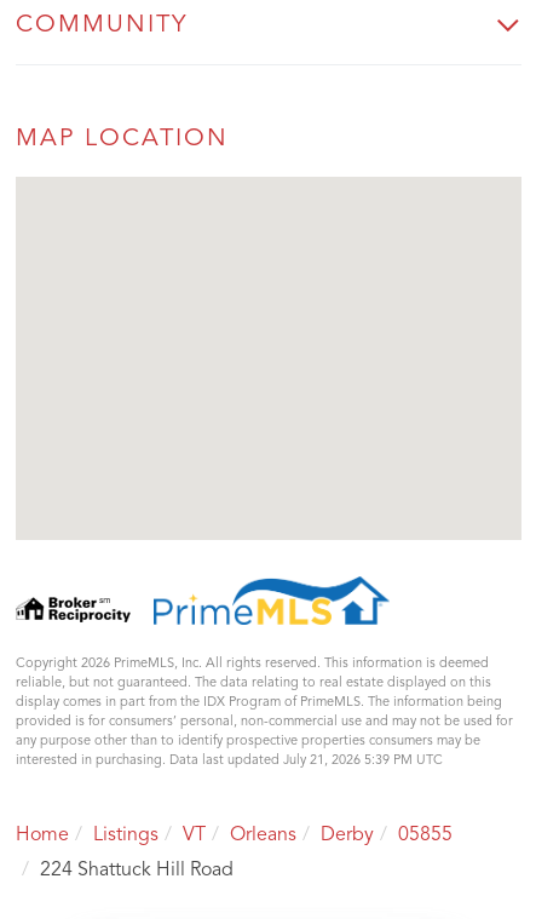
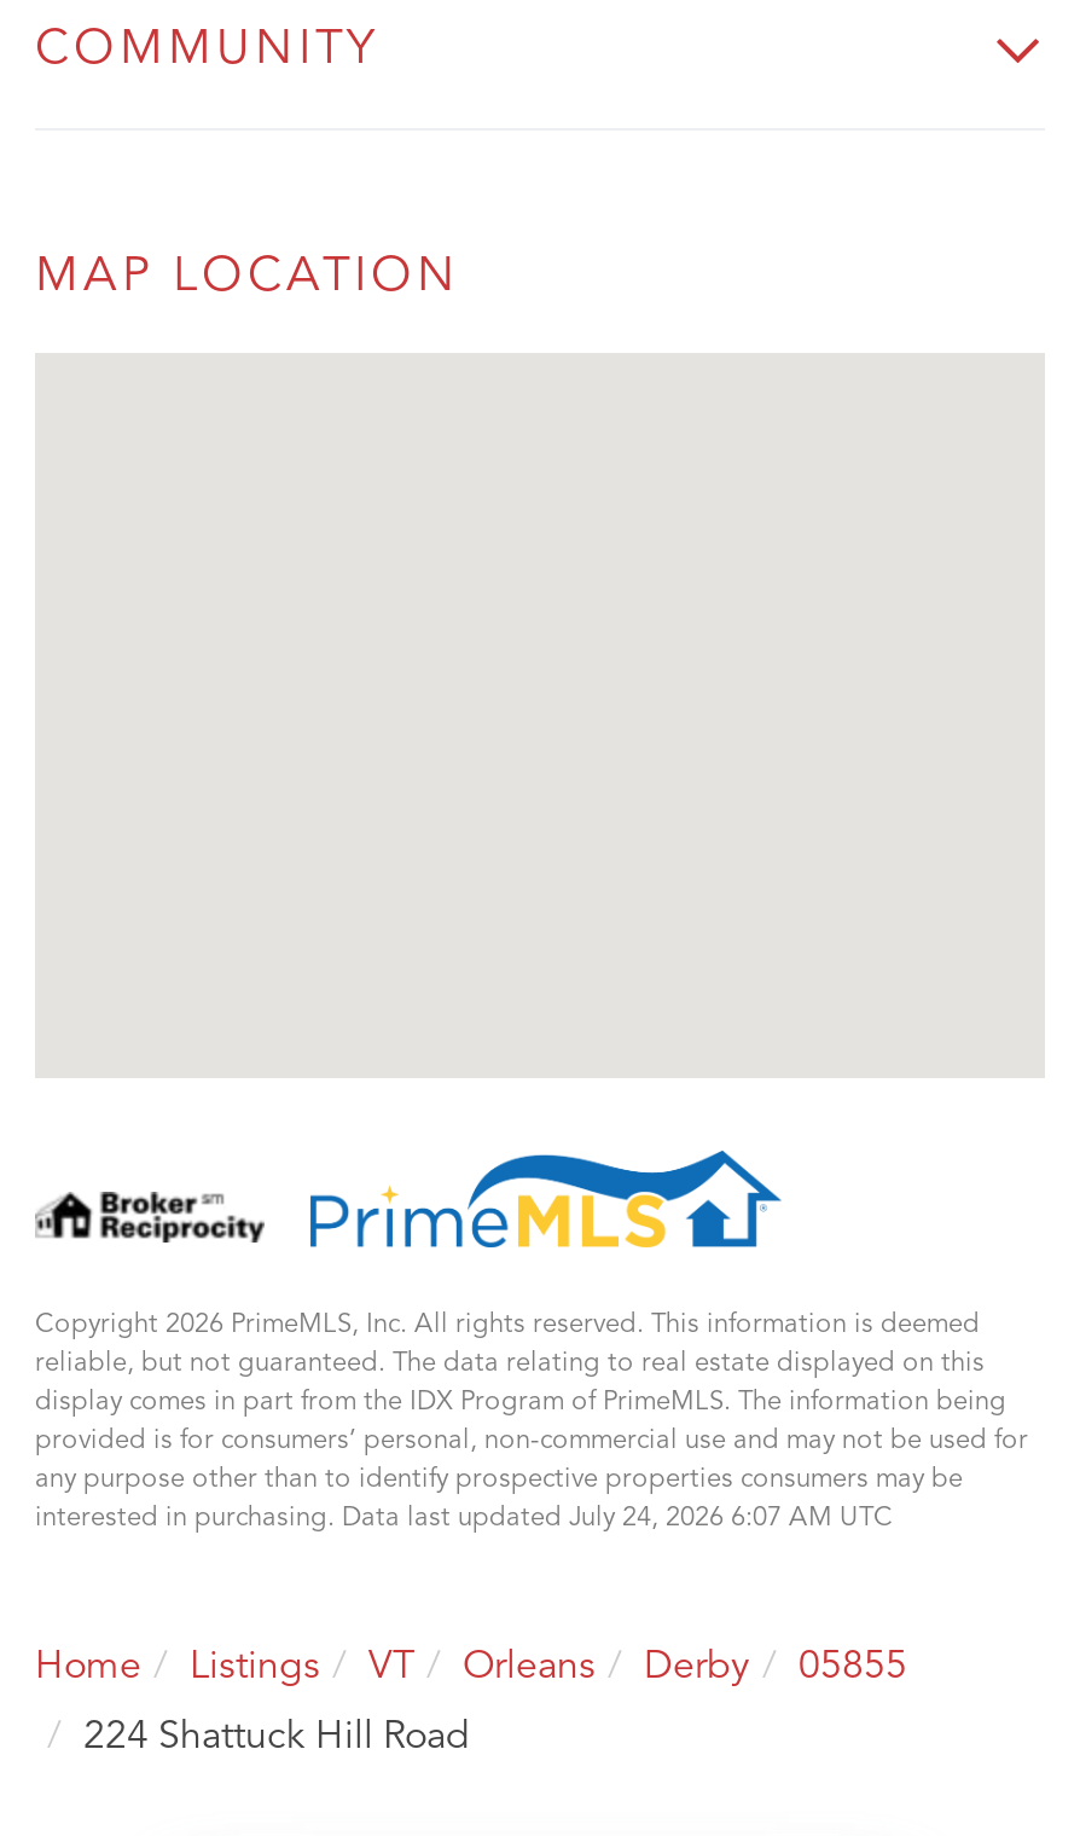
- interested in purchasing. Data last updated July 21, 2026 5:39 PM UTC
+ interested in purchasing. Data last updated July 24, 2026 6:07 AM UTC
